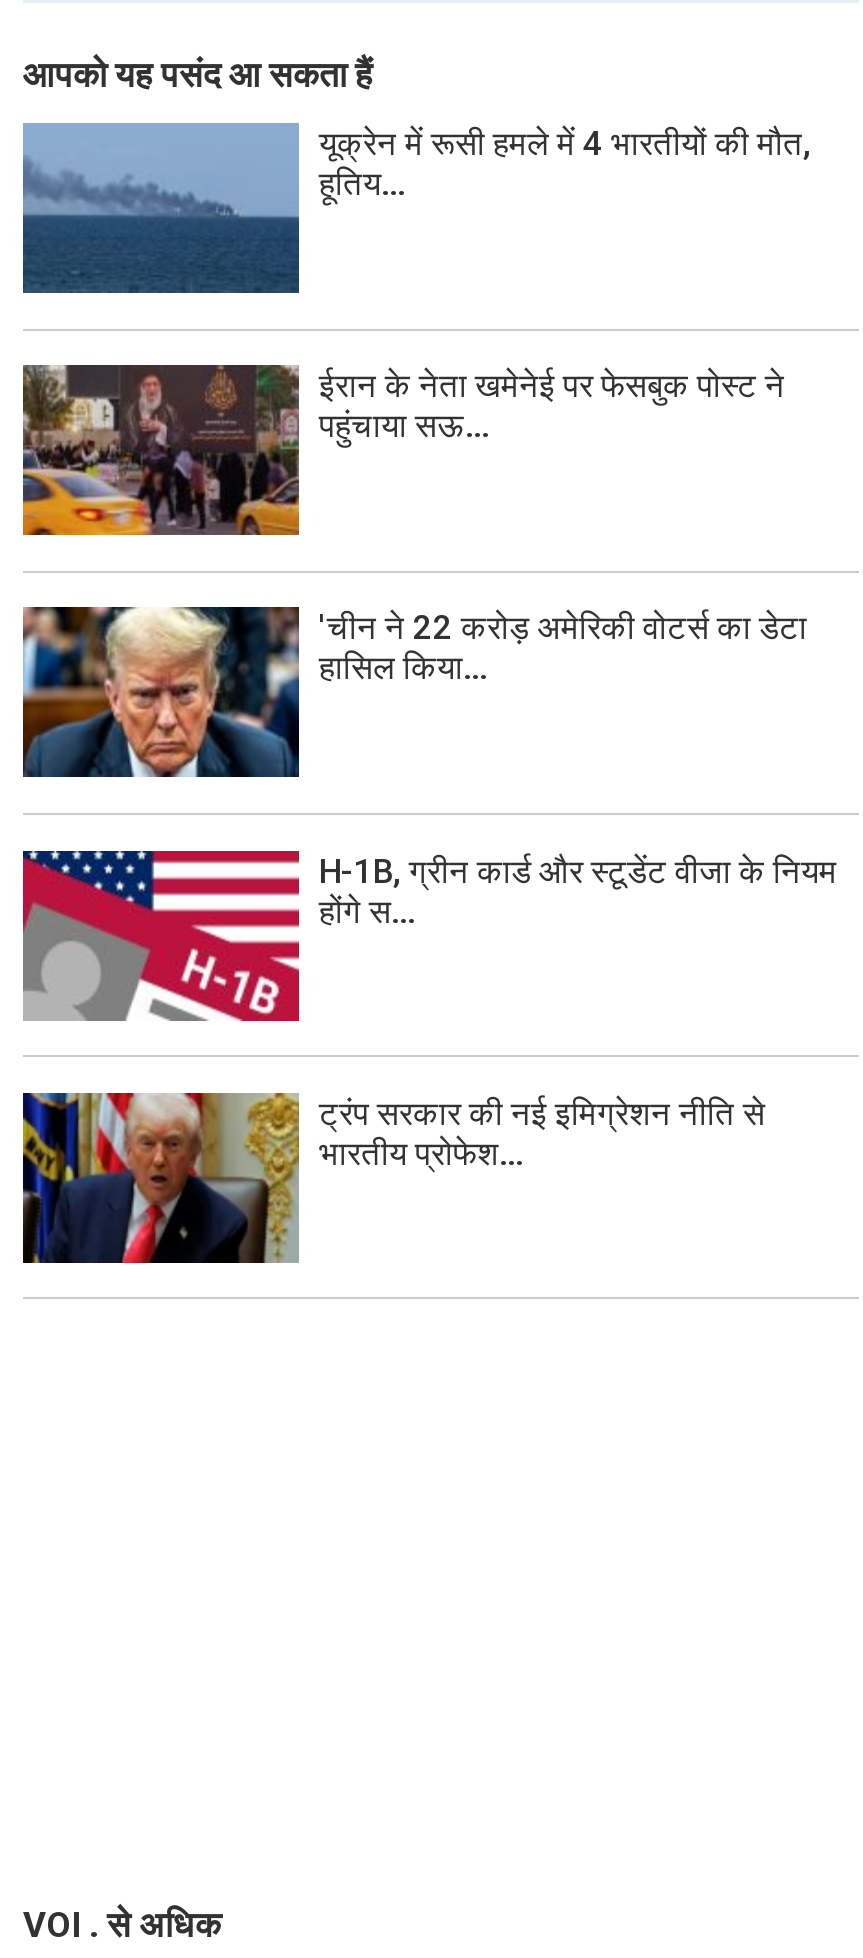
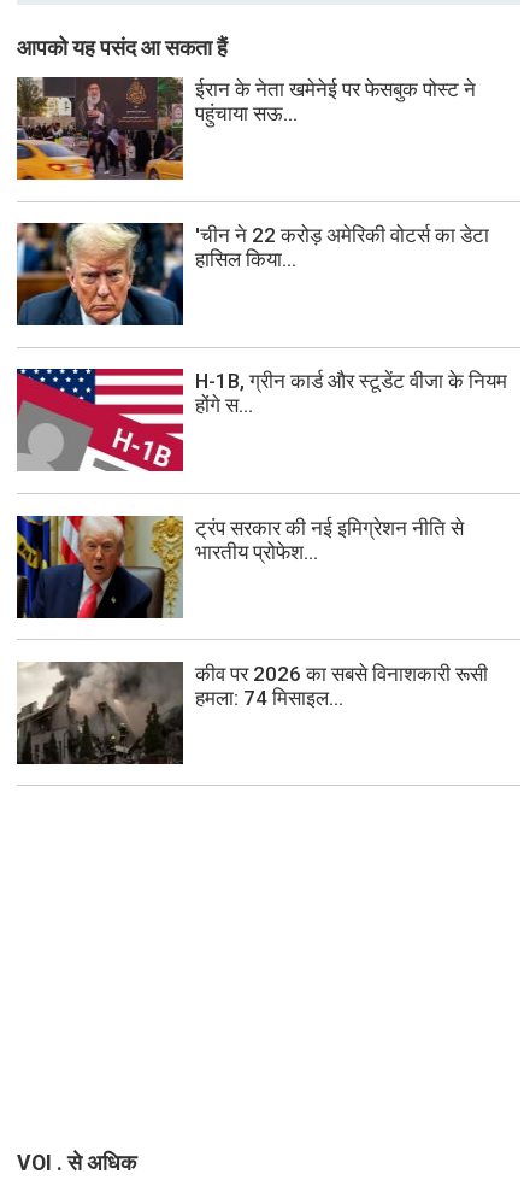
- [image]
- यूक्रेन में रूसी हमले में 4 भारतीयों की मौत,
- हूतिय...

moved up: [image] | ईरान के नेता खमेनेई पर फेसबुक पोस्ट ने | पहुंचाया सऊ... | ... | ट्रंप सरकार की नई इमिग्रेशन नीति से | भारतीय प्रोफेश...

moved up: [image]

+ [image]
+ कीव पर 2026 का सबसे विनाशकारी रूसी
+ हमला: 74 मिसाइल...
